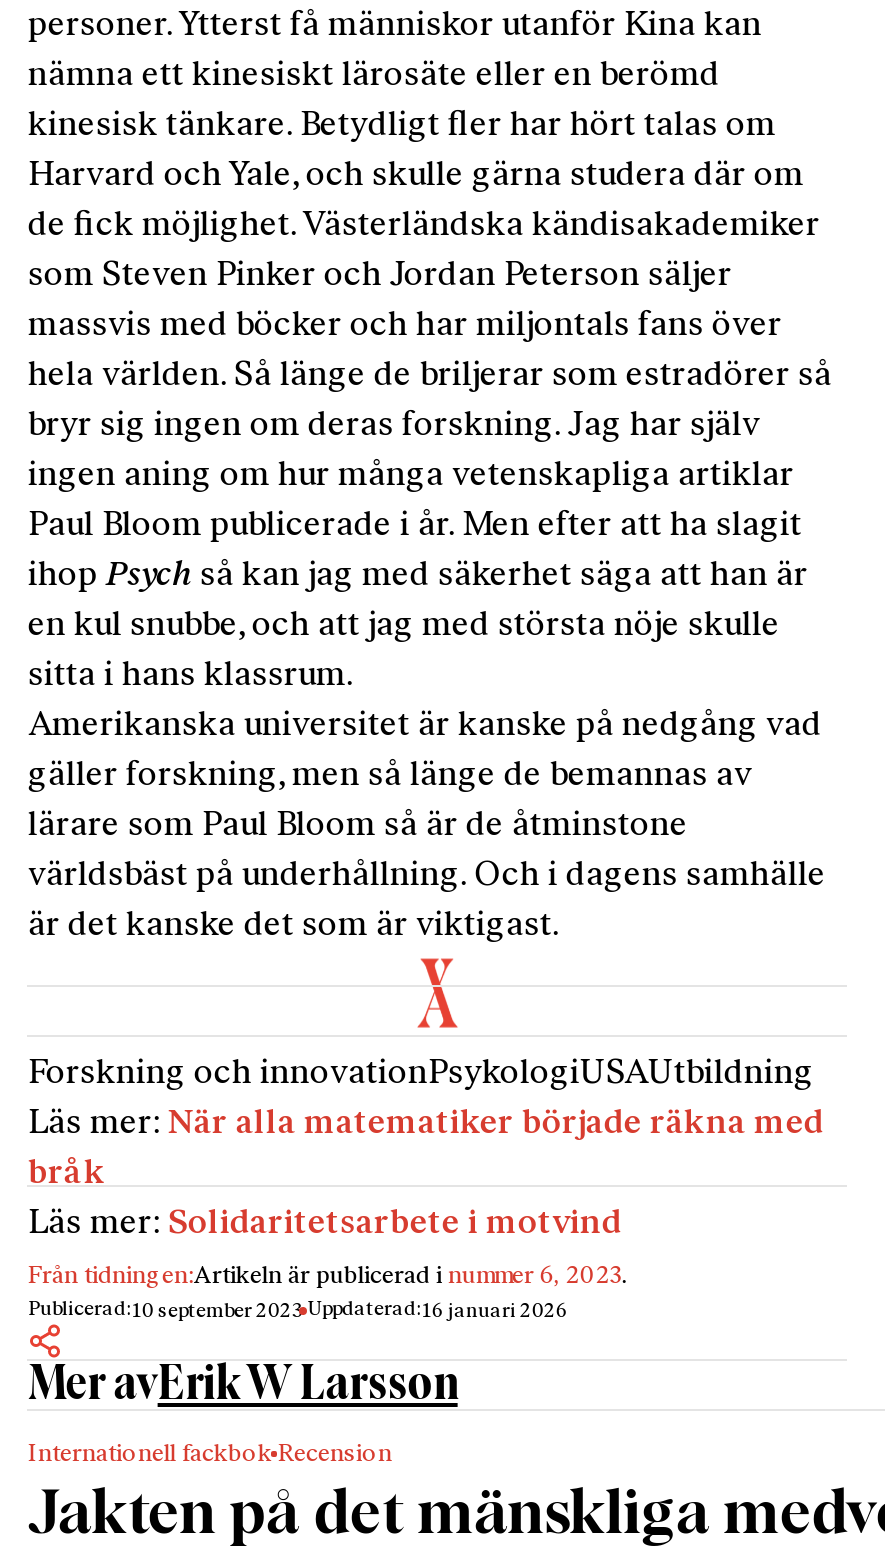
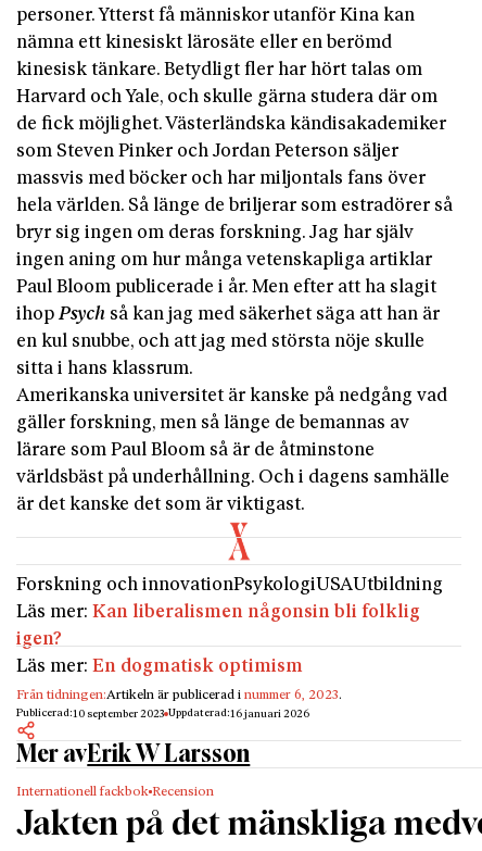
- Läs mer: När alla matematiker började räkna med
+ Läs mer: Kan liberalismen någonsin bli folklig

- bråk
+ igen?

- Läs mer: Solidaritetsarbete i motvind
+ Läs mer: En dogmatisk optimism
